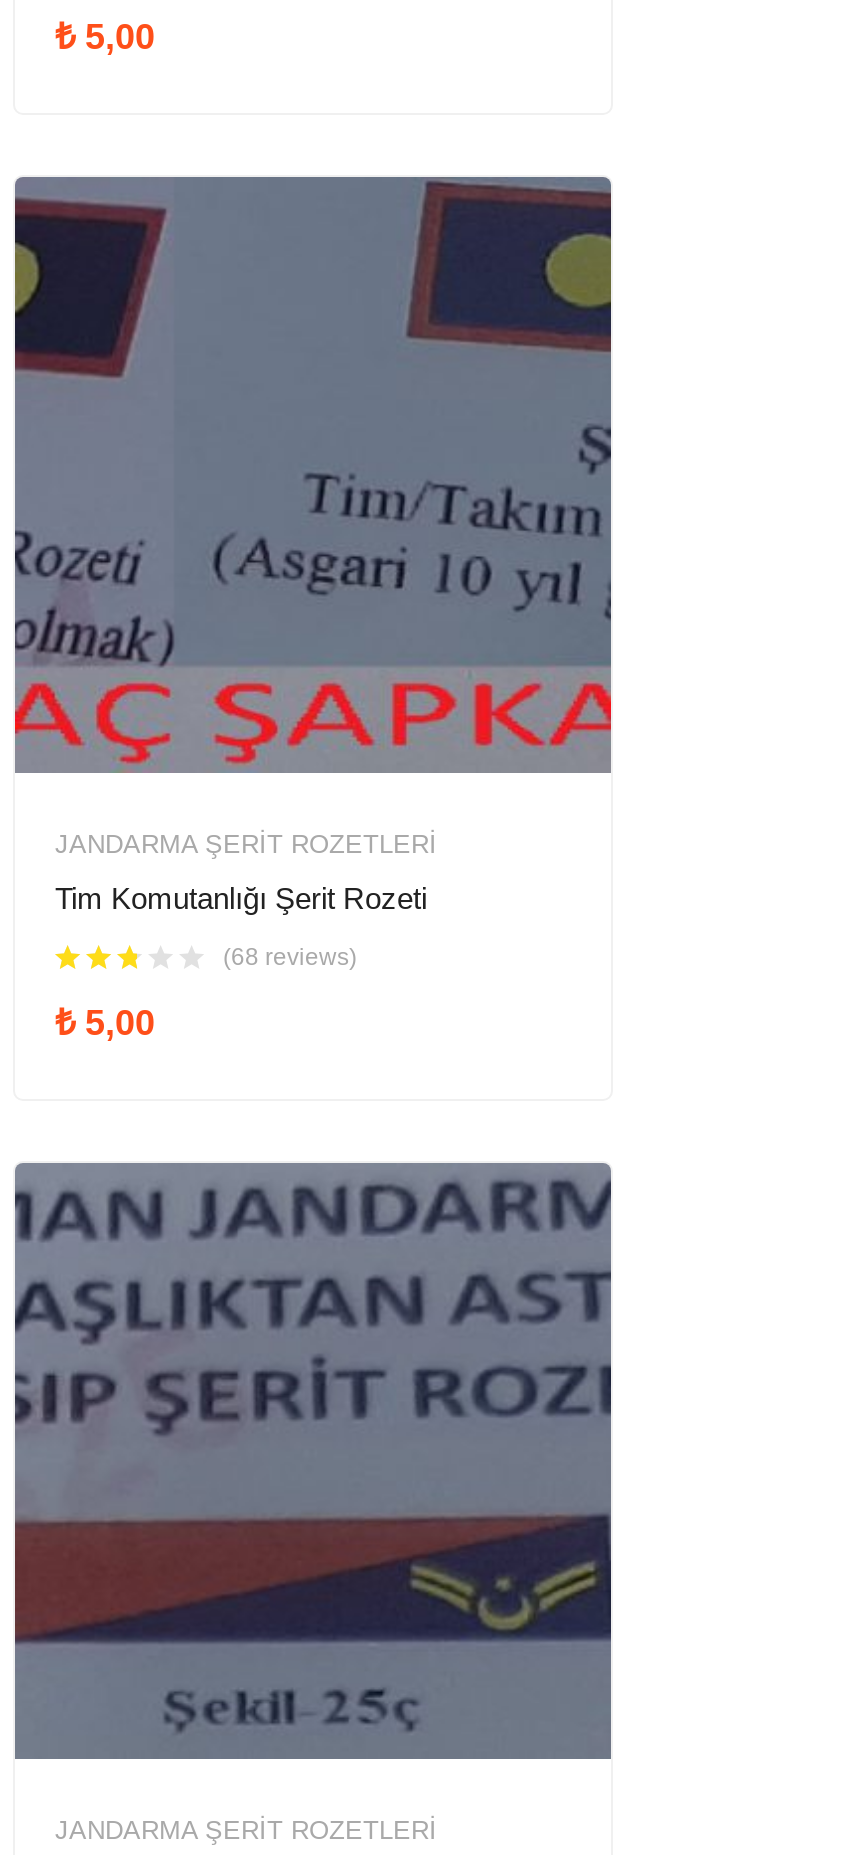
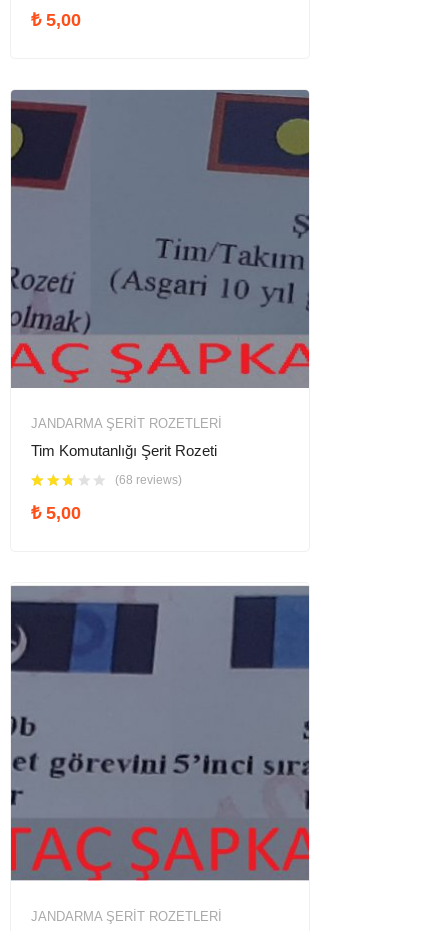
- [image]
+ [image]

- [image]
+ [image]
